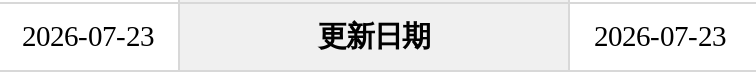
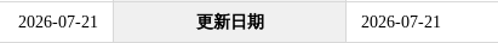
- 2026-07-23
+ 2026-07-21

- 2026-07-23
+ 2026-07-21
